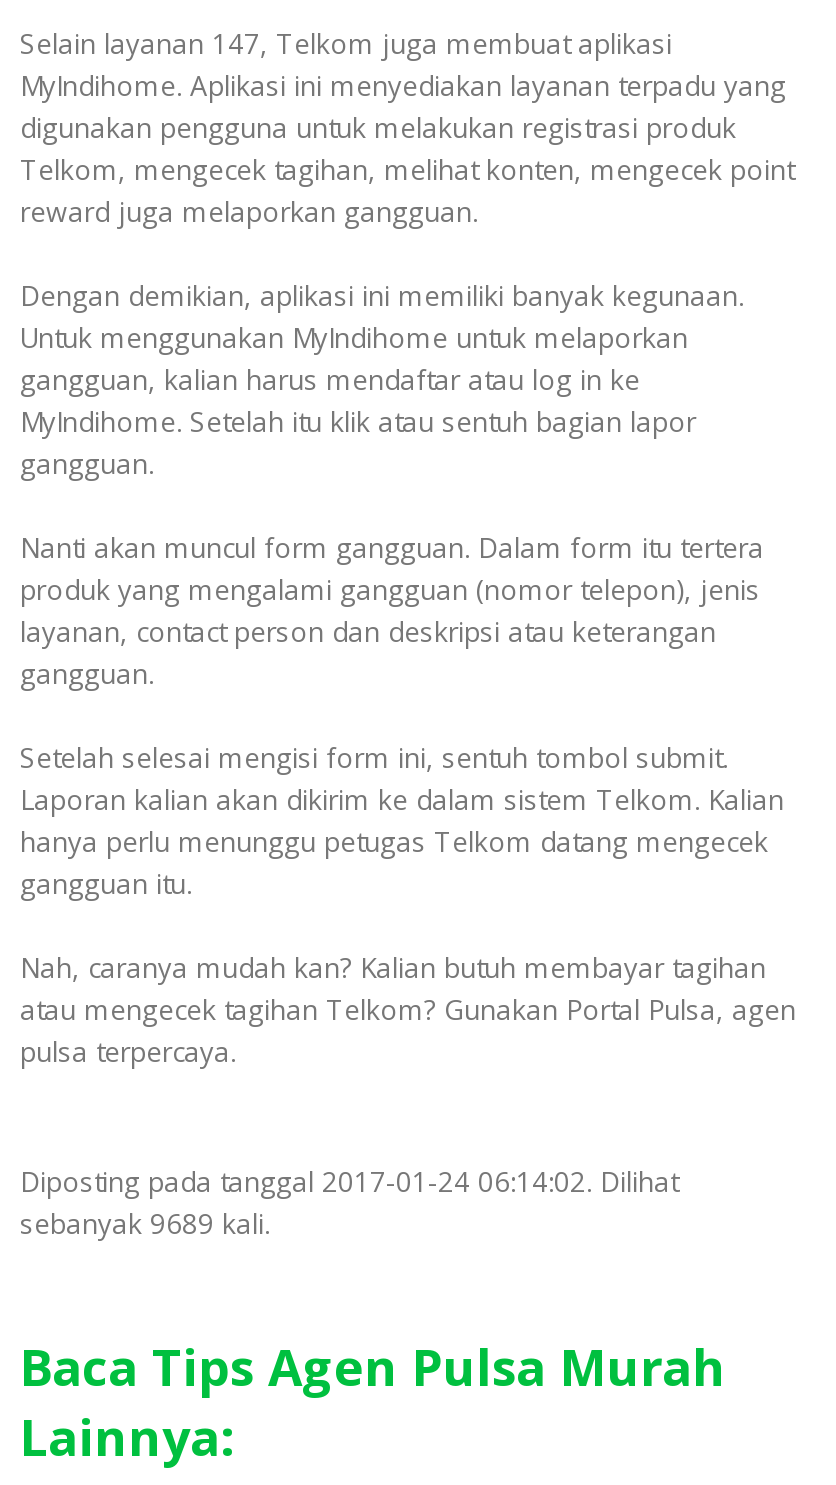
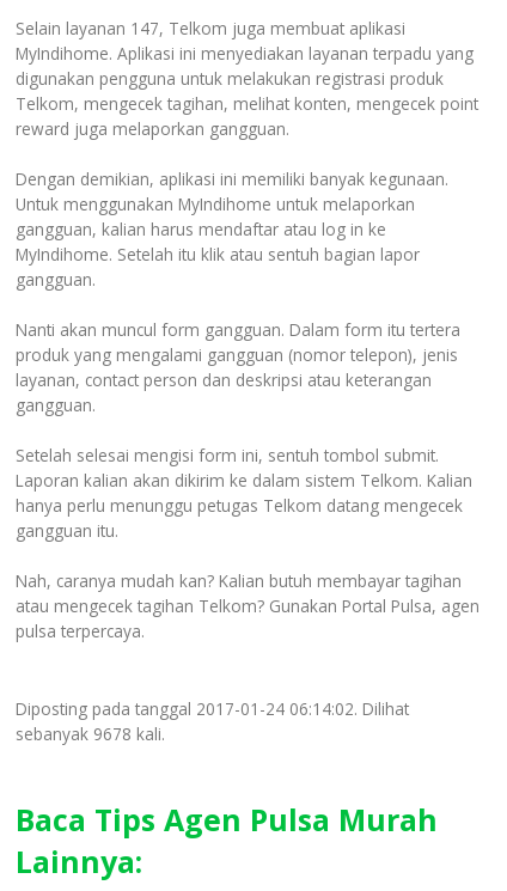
- sebanyak 9689 kali.
+ sebanyak 9678 kali.
